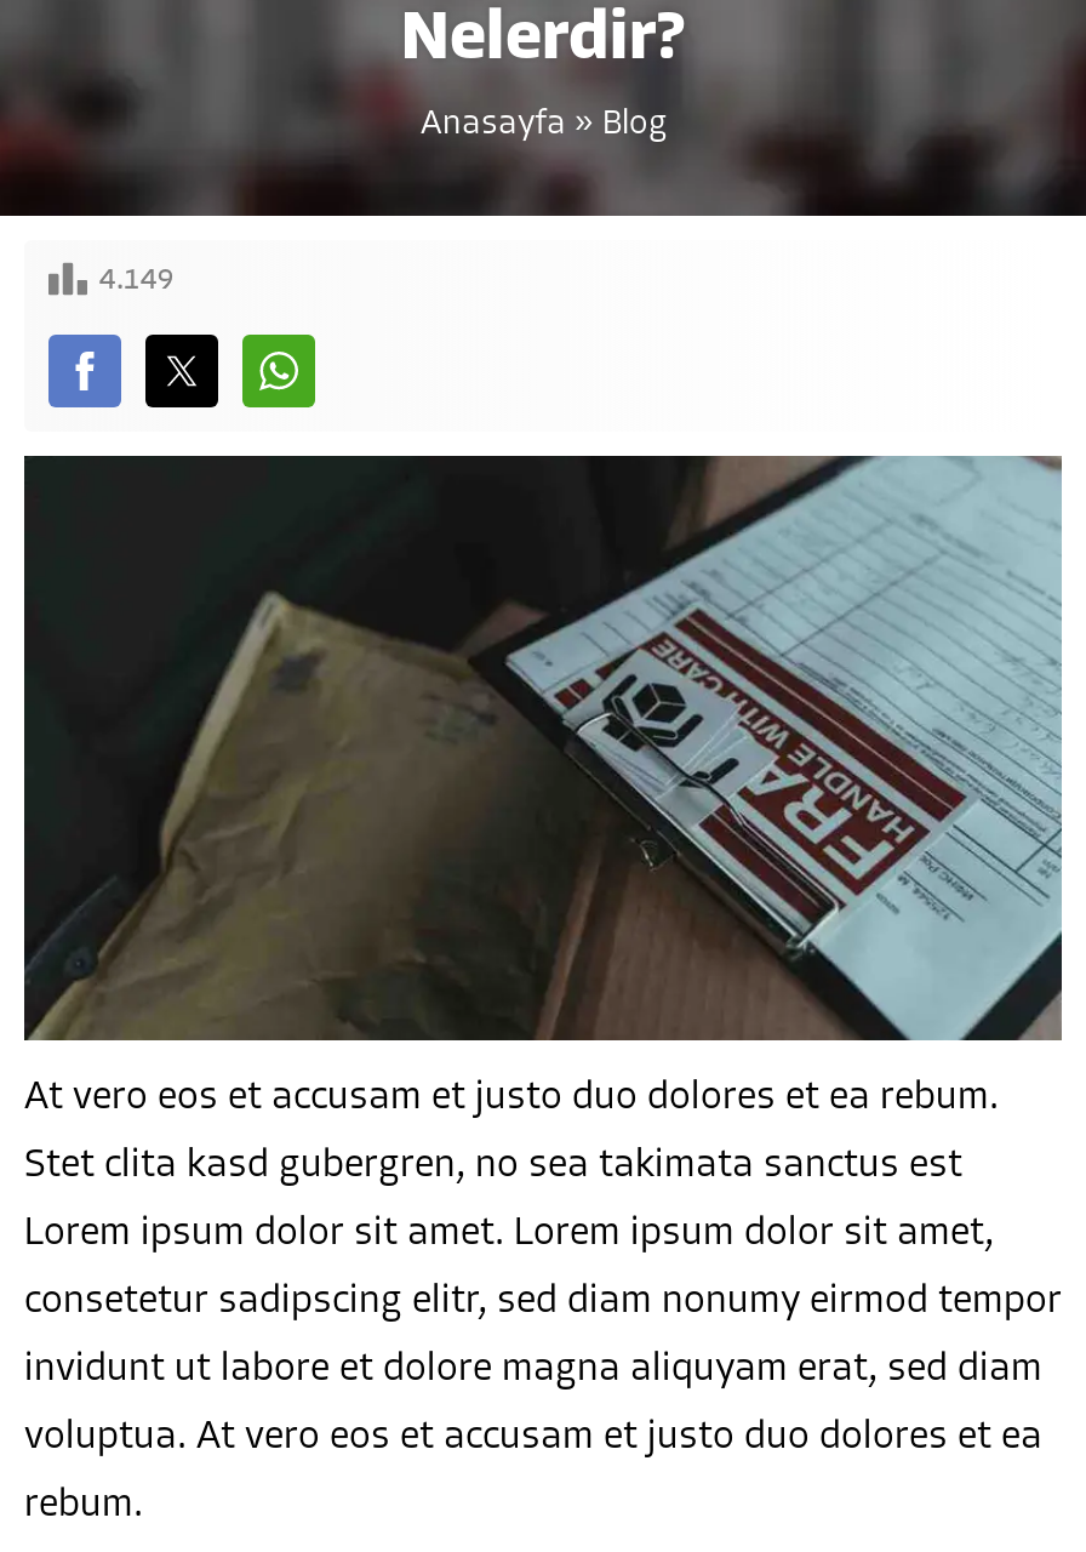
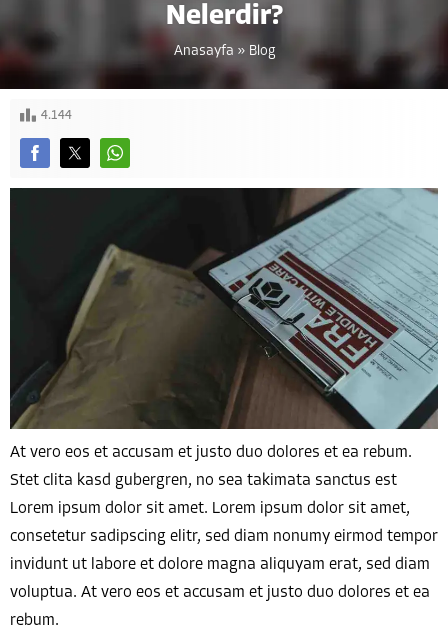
- 4.149
+ 4.144
